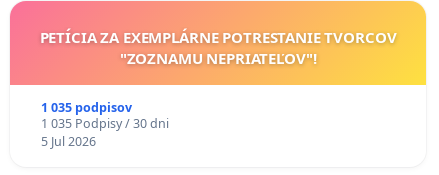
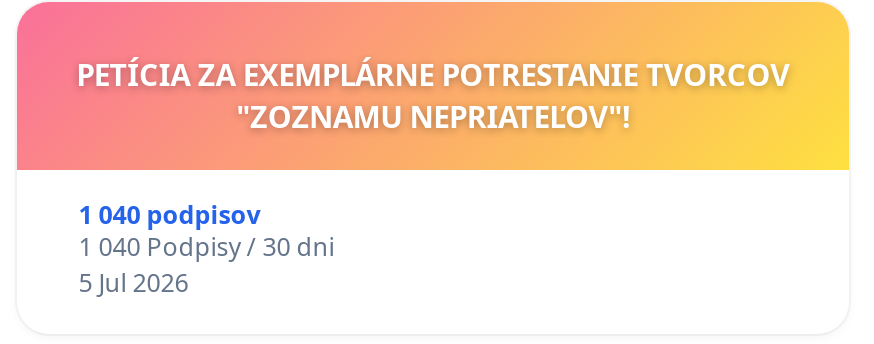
- 1 035 podpisov
+ 1 040 podpisov

- 1 035 Podpisy / 30 dni
+ 1 040 Podpisy / 30 dni
